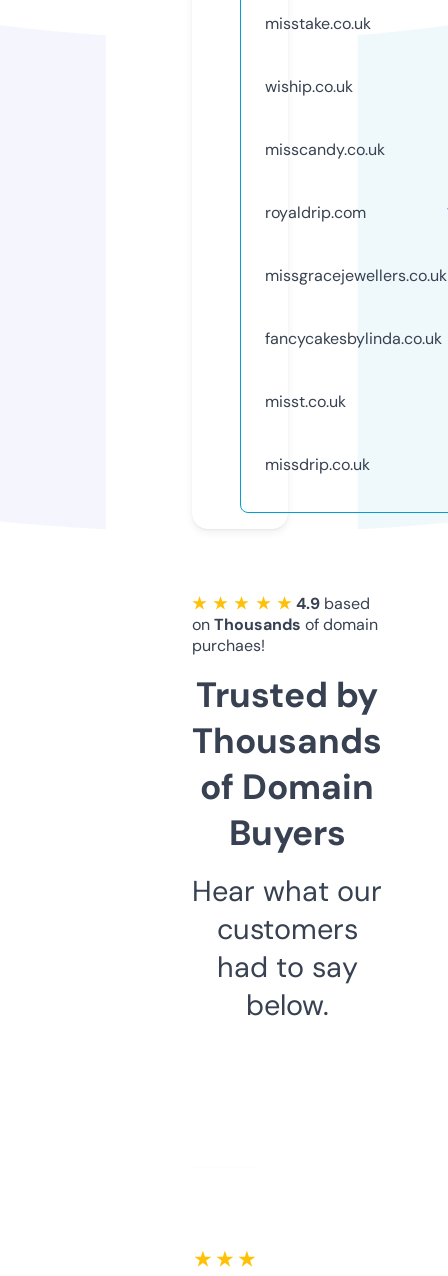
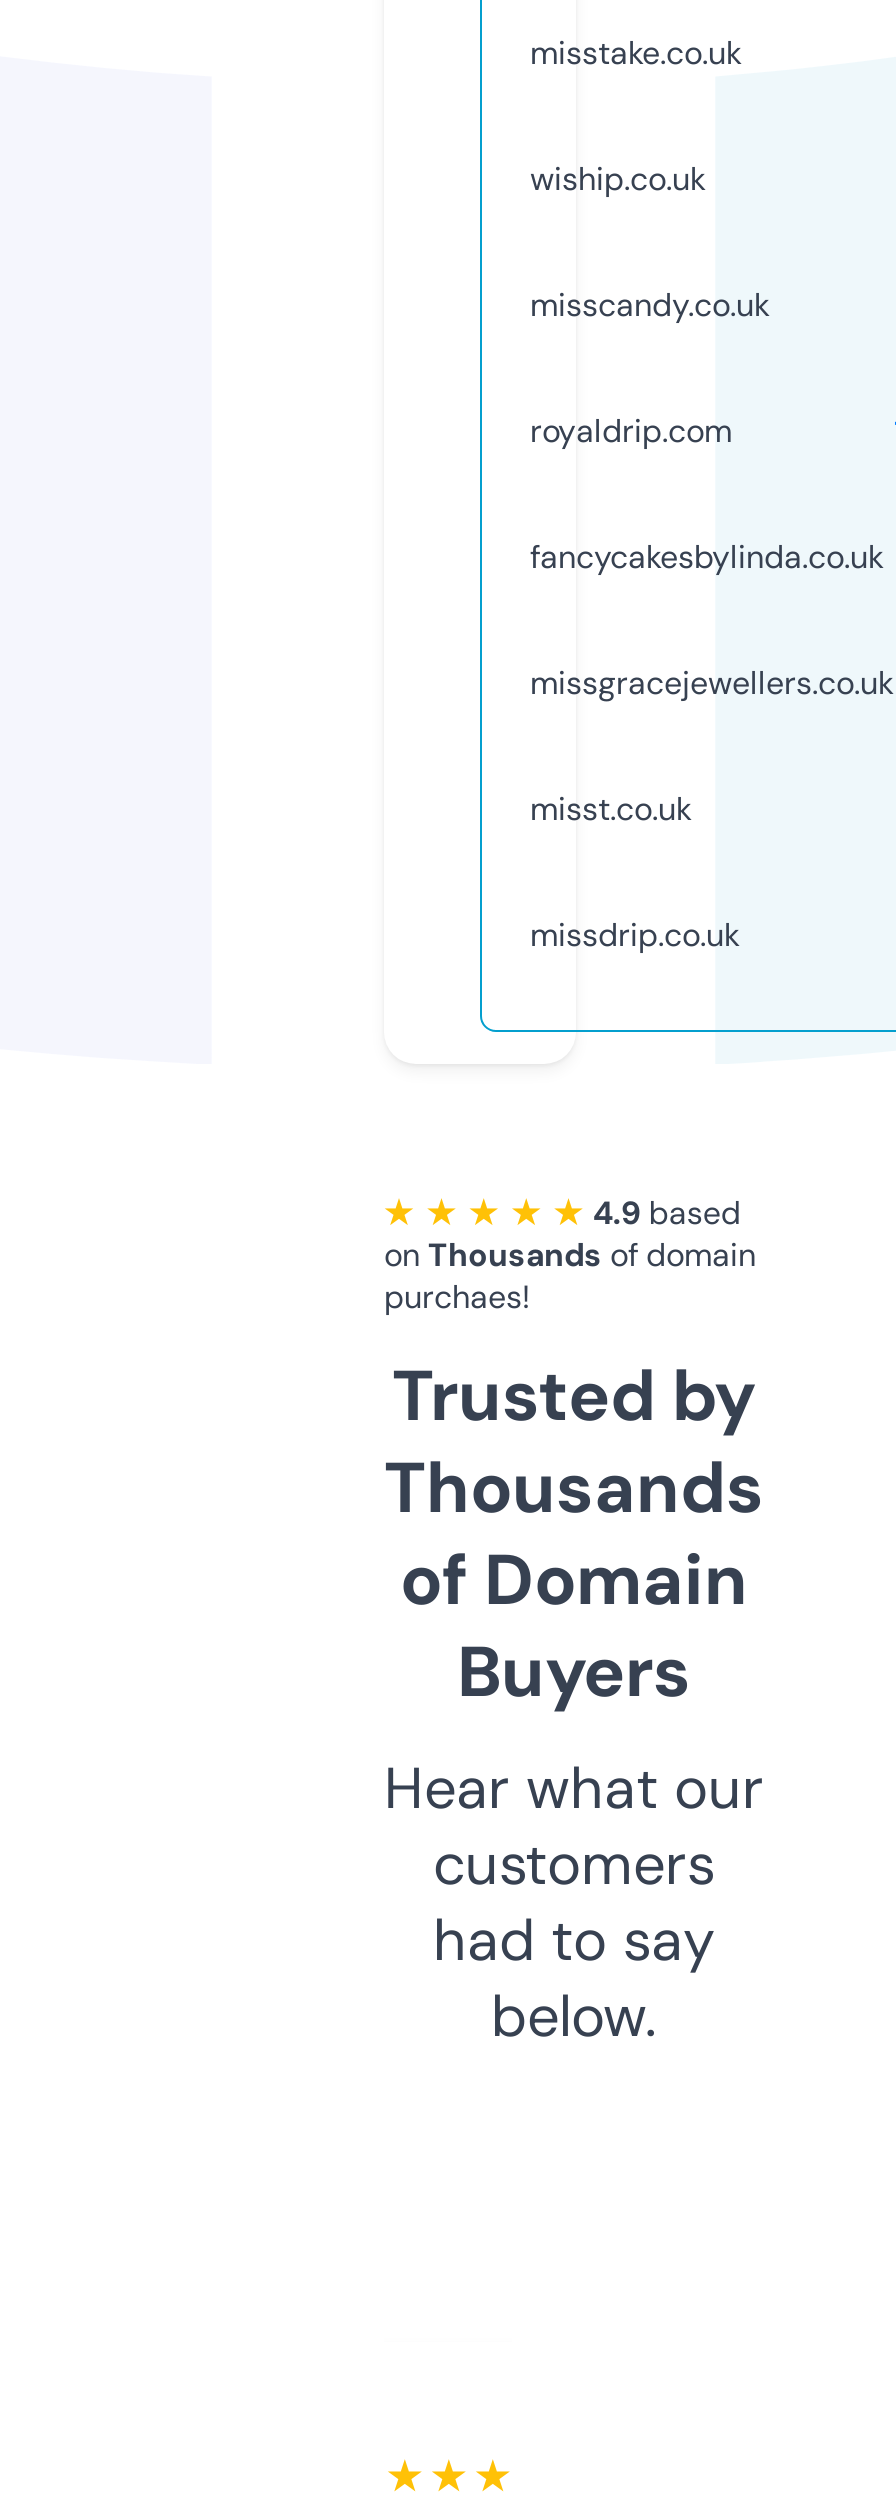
moved down: missgracejewellers.co.uk

moved up: fancycakesbylinda.co.uk
